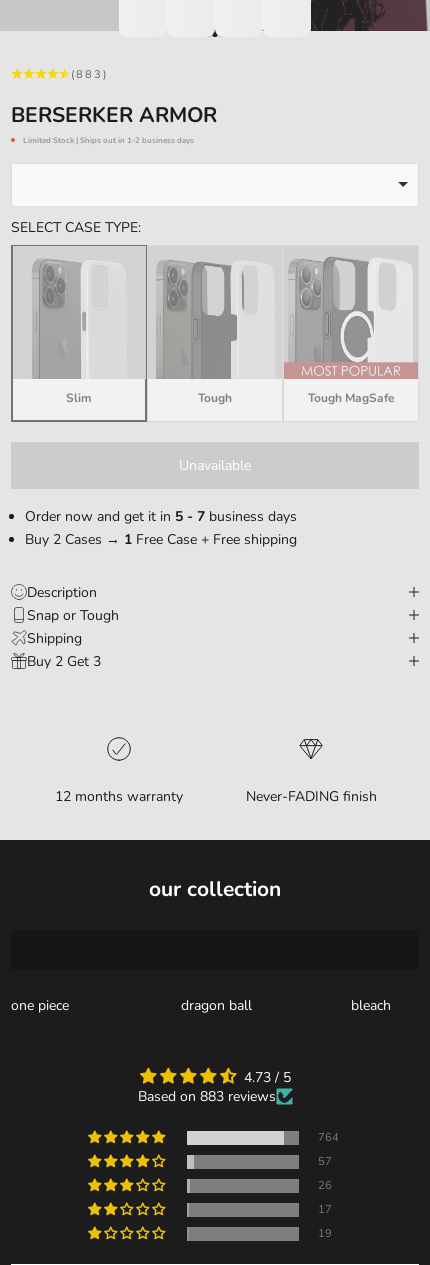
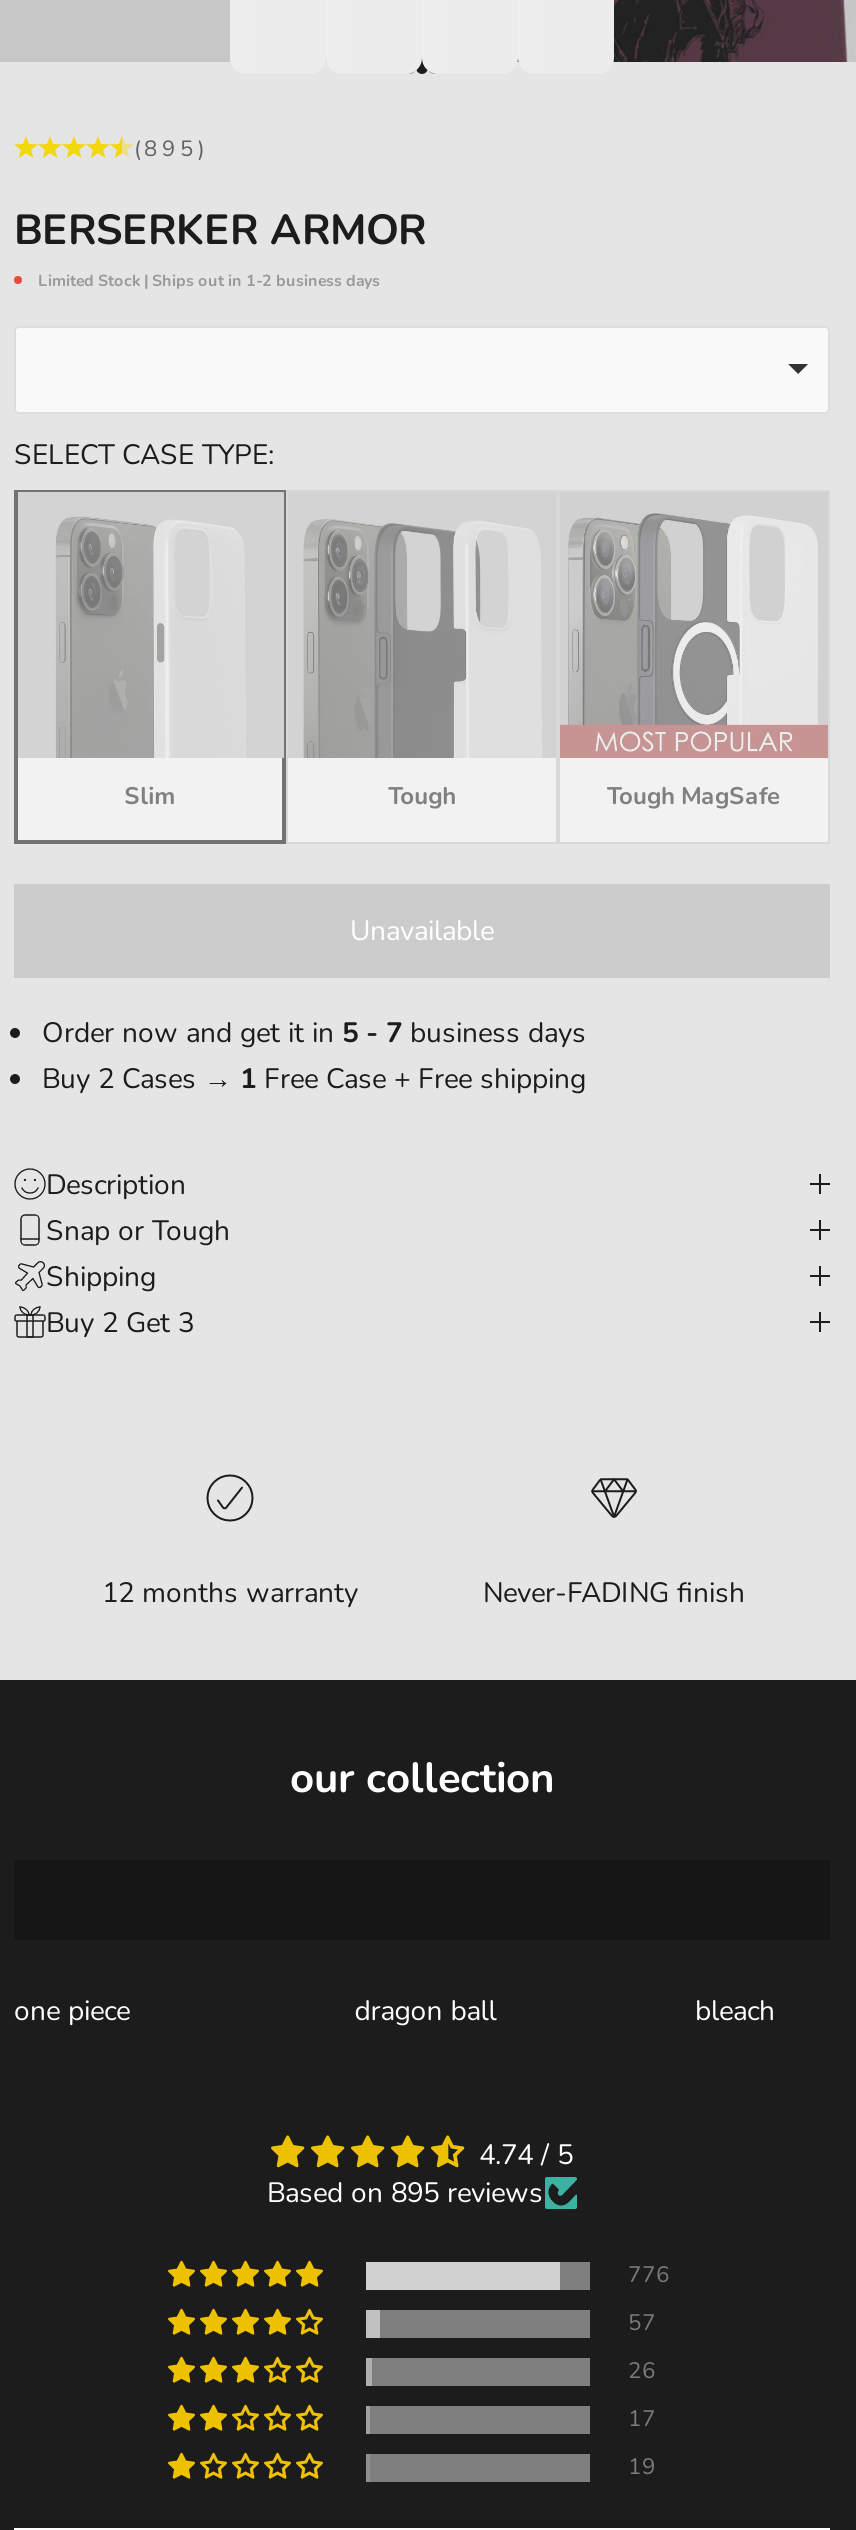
- (883)
+ (895)

- 4.73 / 5
+ 4.74 / 5

- Based on 883 reviews
+ Based on 895 reviews

- 764
+ 776
